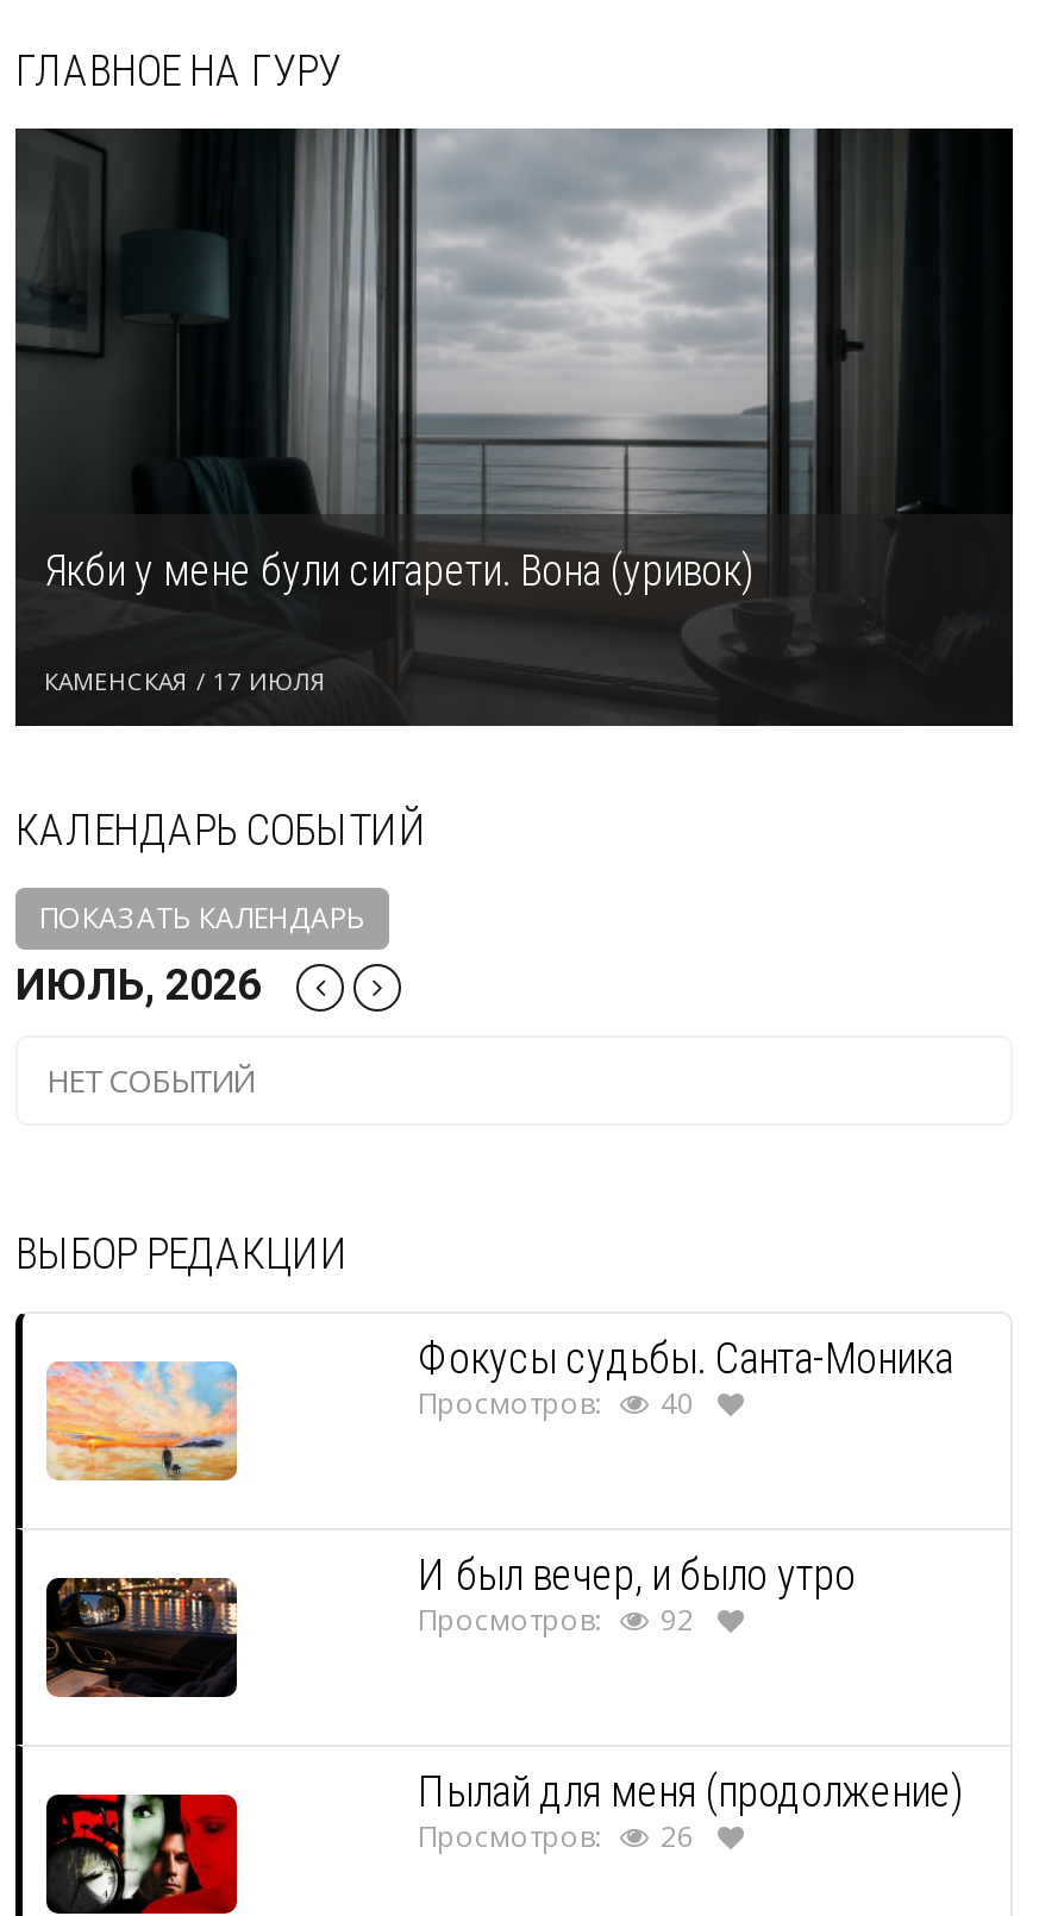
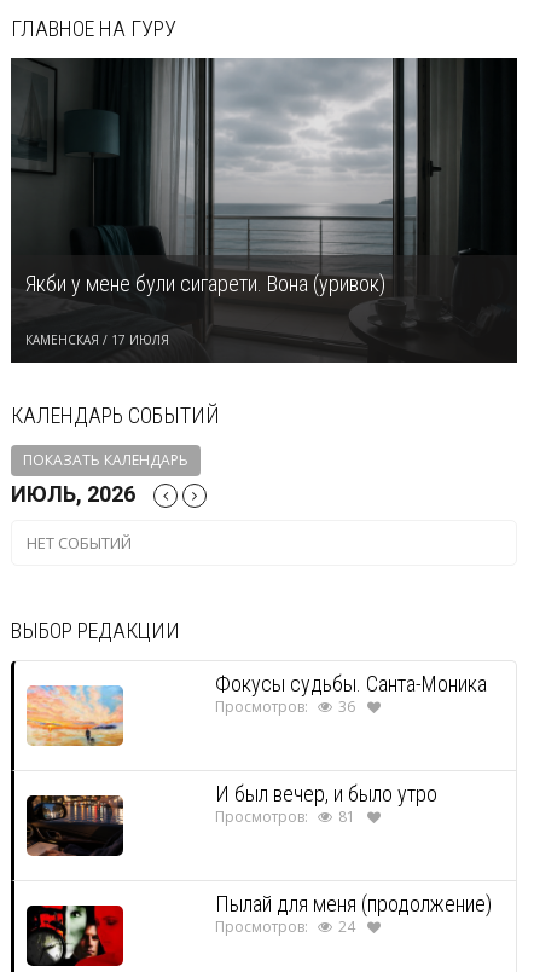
- Просмотров: 40
+ Просмотров: 36

- Просмотров: 92
+ Просмотров: 81

- Просмотров: 26
+ Просмотров: 24
